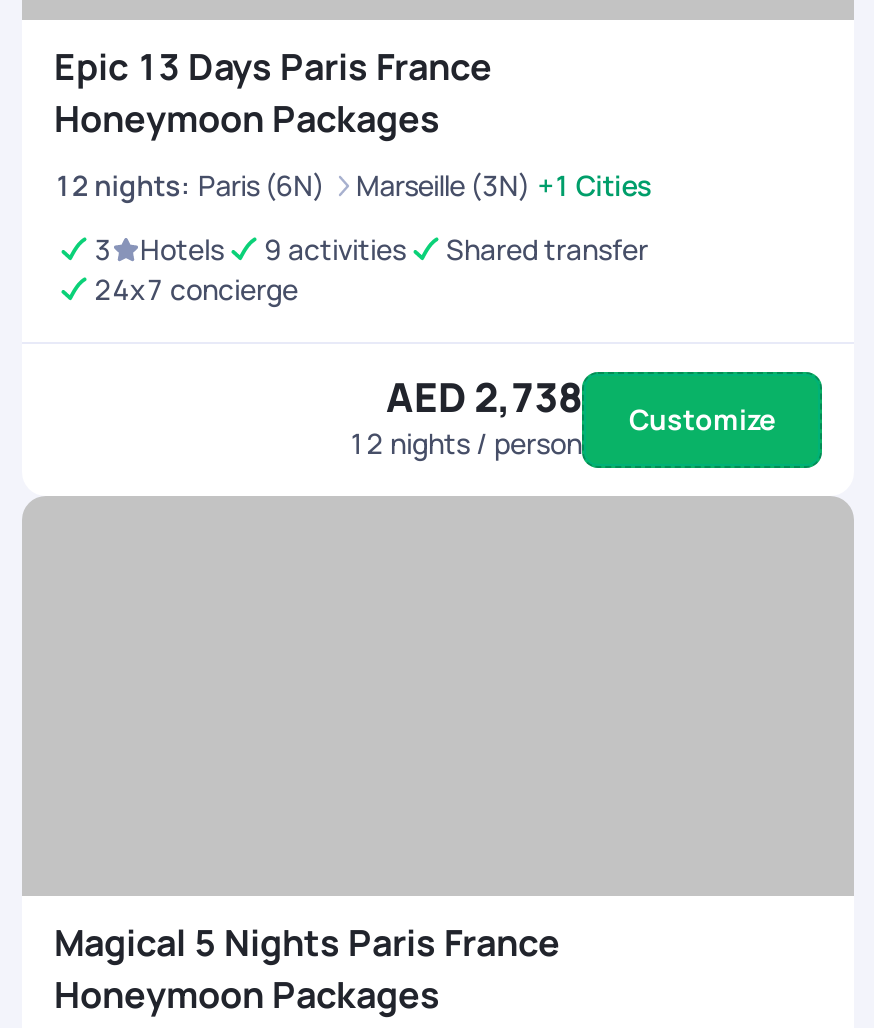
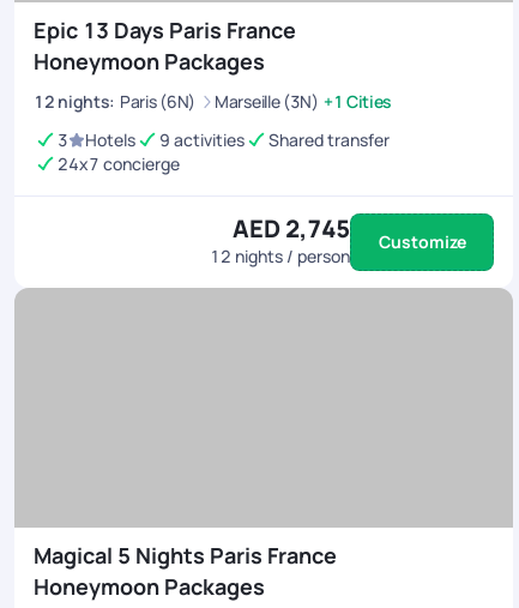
- AED 2,738 Customize
+ AED 2,745 Customize
